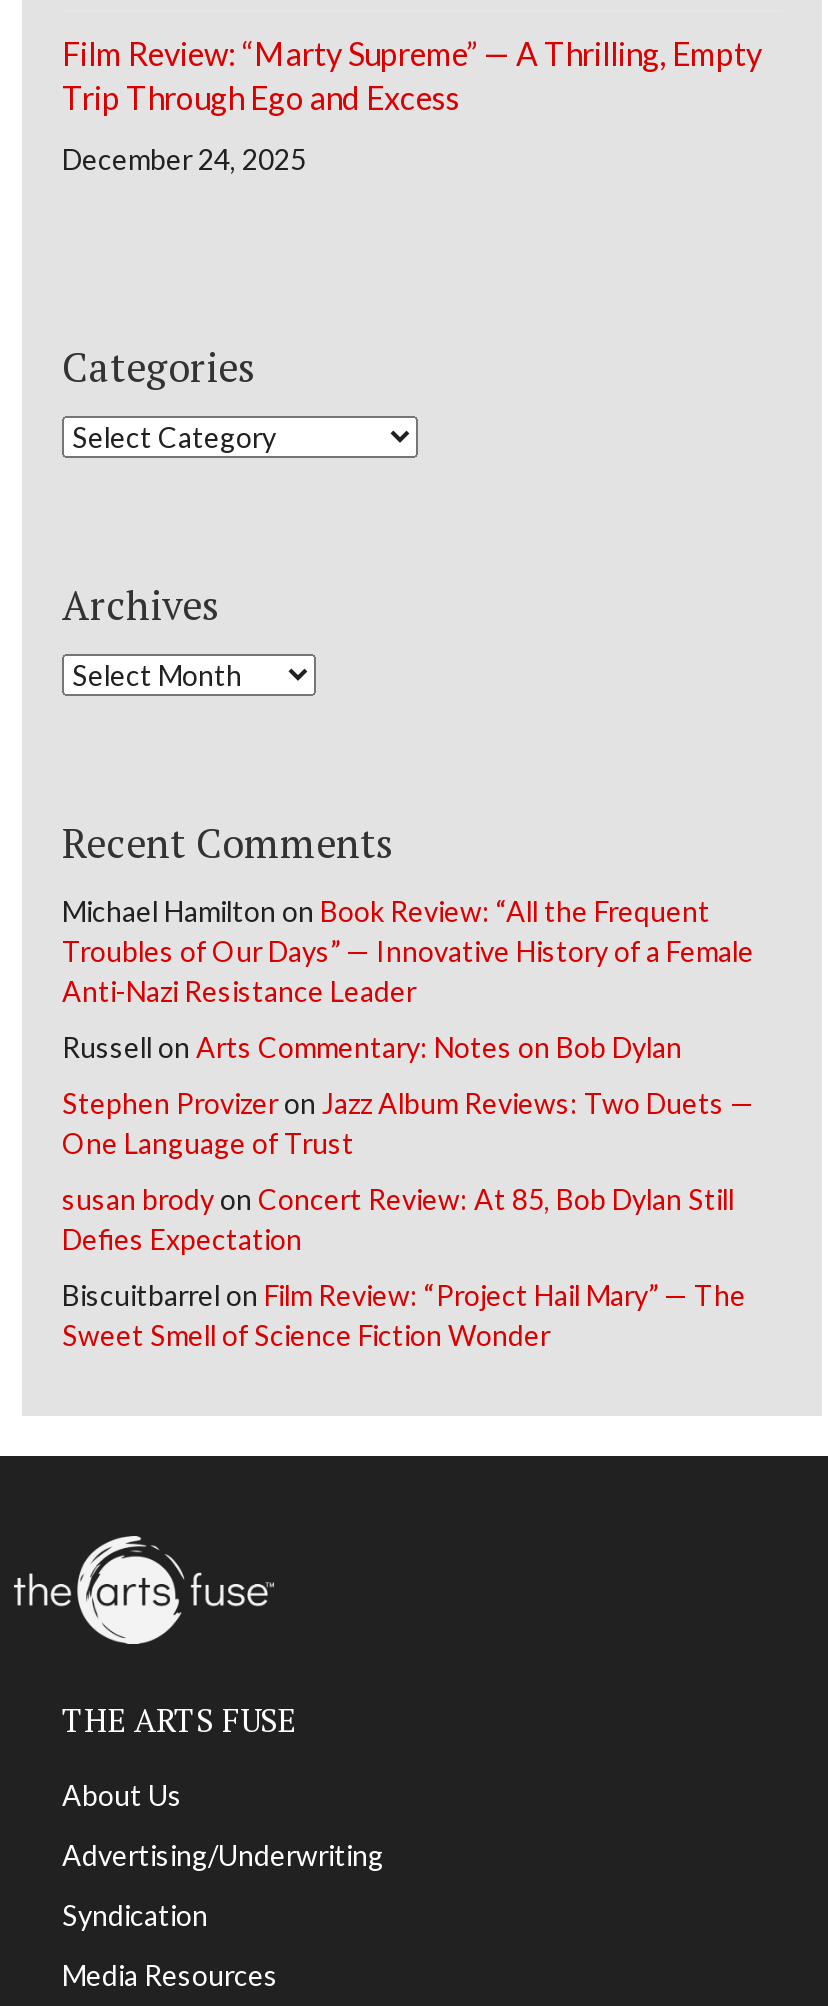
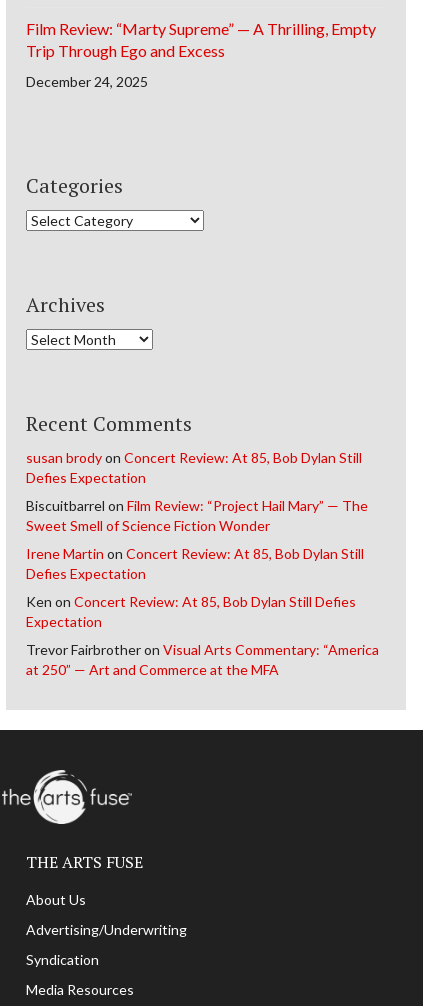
- Michael Hamilton on Book Review: “All the Frequent
- Troubles of Our Days” — Innovative History of a Female
- Anti-Nazi Resistance Leader
- Russell on Arts Commentary: Notes on Bob Dylan
- Stephen Provizer on Jazz Album Reviews: Two Duets —
- One Language of Trust

moved up: susan brody on Concert Review: At 85, Bob Dylan Still | Defies Expectation | Biscuitbarrel on Film Review: “Project Hail Mary” — The | Sweet Smell of Science Fiction Wonder

+ Irene Martin on Concert Review: At 85, Bob Dylan Still
+ Defies Expectation
+ Ken on Concert Review: At 85, Bob Dylan Still Defies
+ Expectation
+ Trevor Fairbrother on Visual Arts Commentary: “America
+ at 250” — Art and Commerce at the MFA
